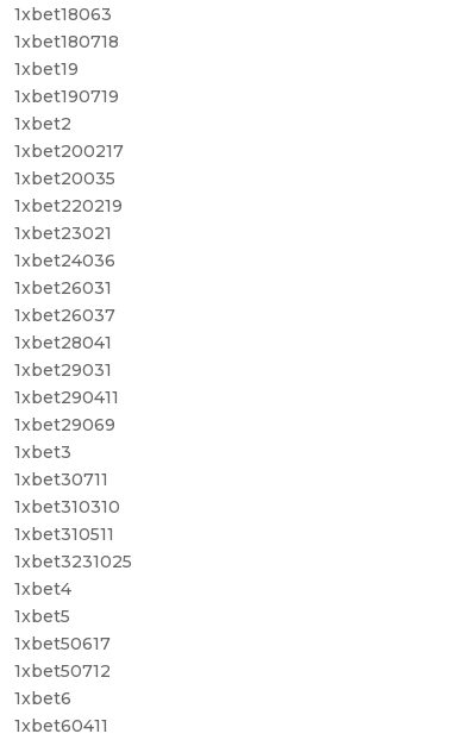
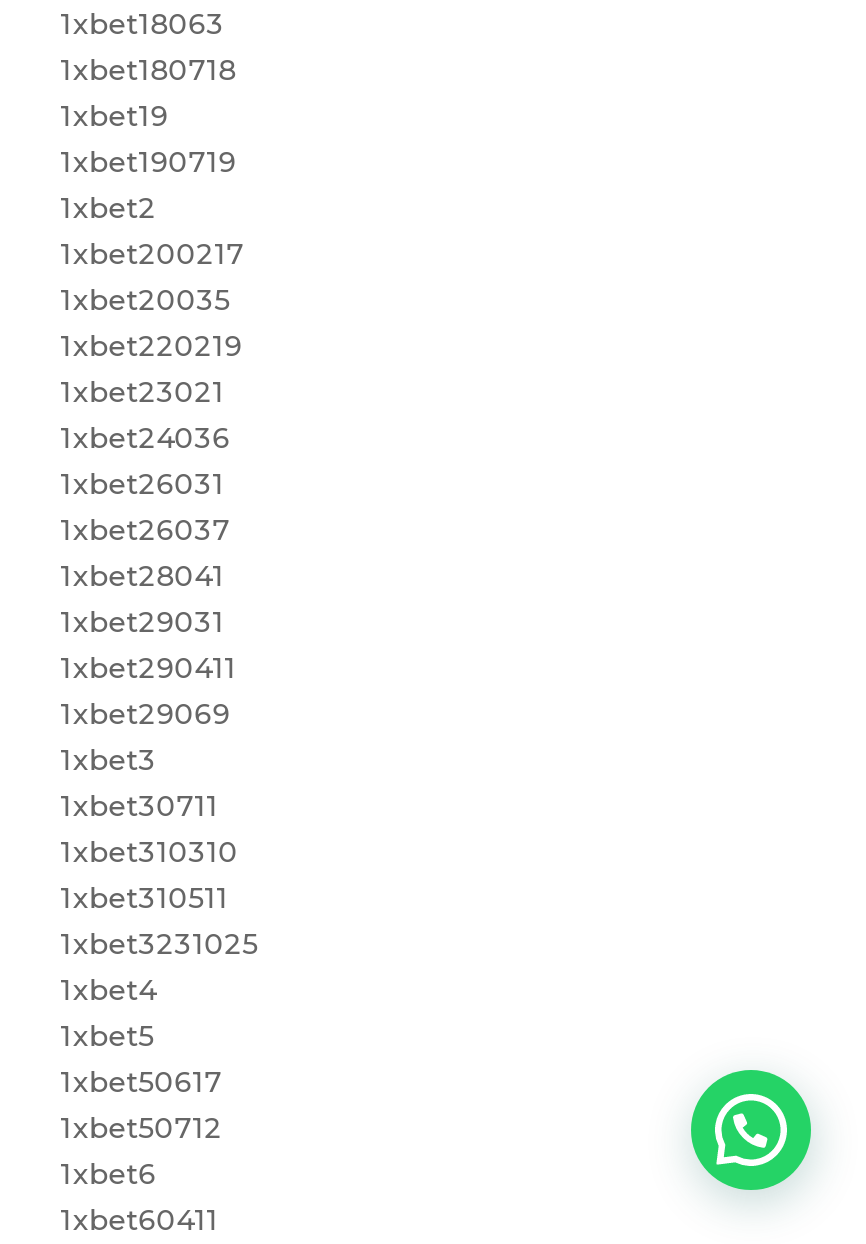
+ [image]
